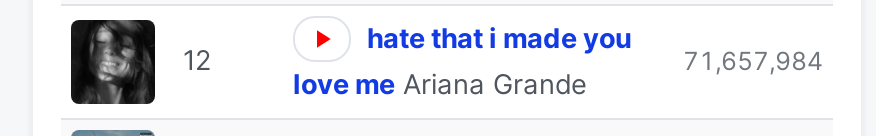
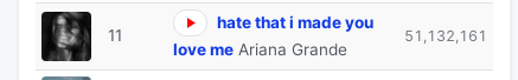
- 12
+ 11

- 71,657,984
+ 51,132,161
